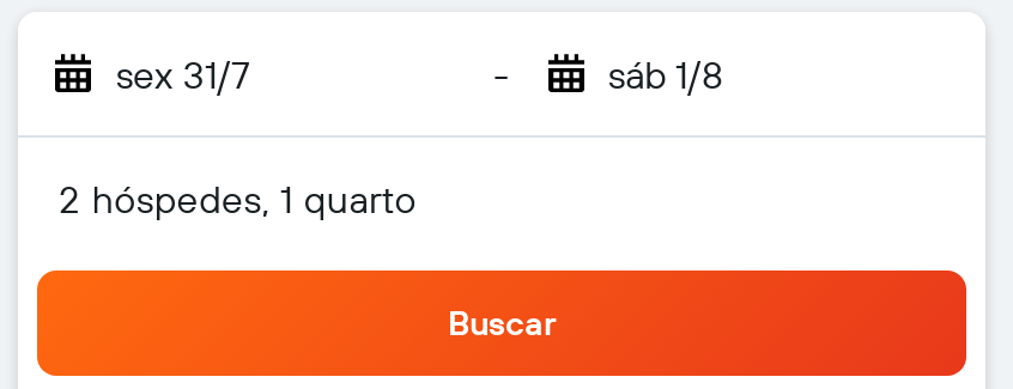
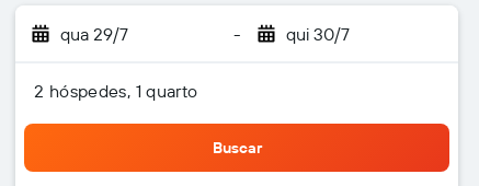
- sex 31/7
+ qua 29/7

- sáb 1/8
+ qui 30/7
